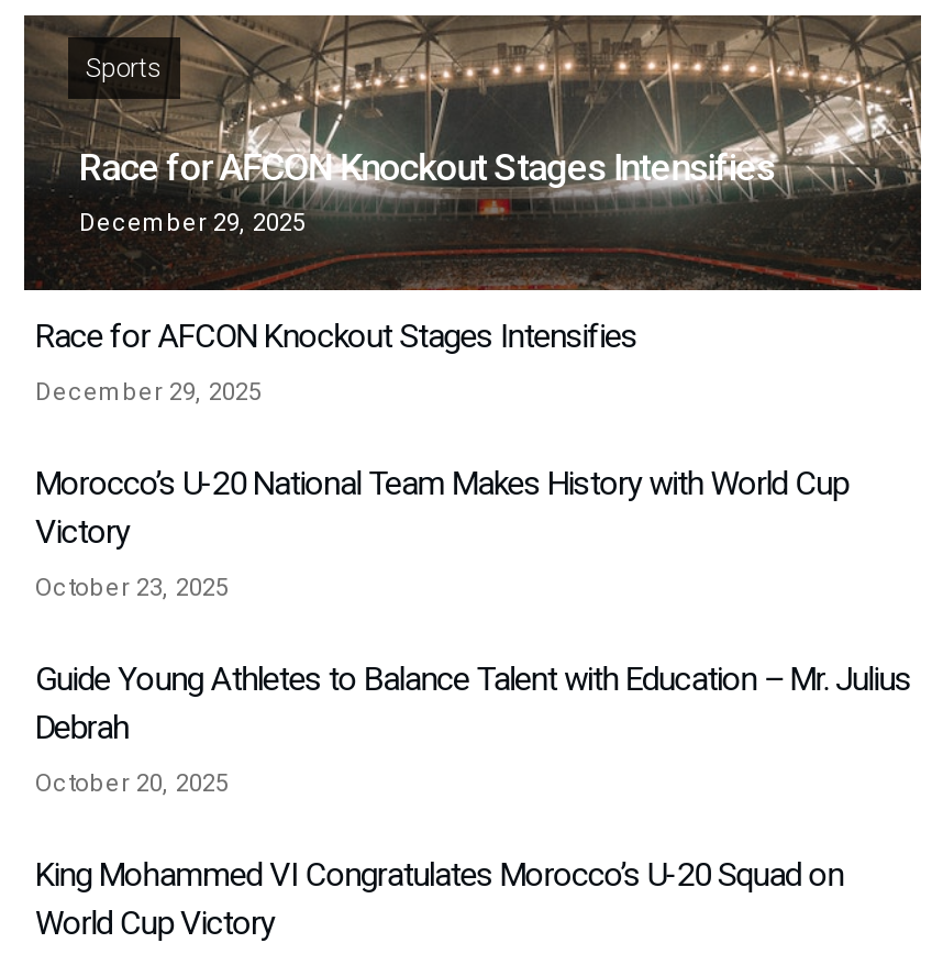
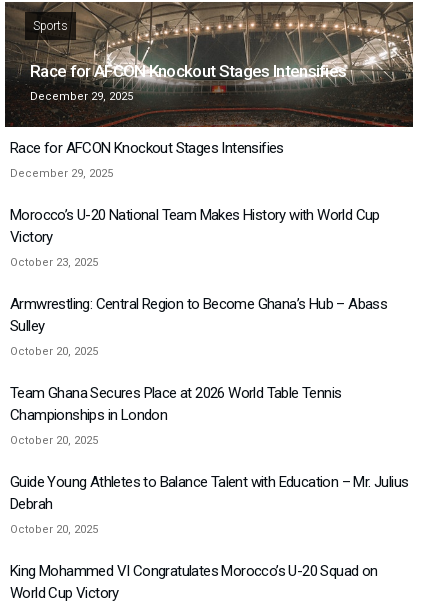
+ Armwrestling: Central Region to Become Ghana’s Hub – Abass
+ Sulley
+ October 20, 2025
+ Team Ghana Secures Place at 2026 World Table Tennis
+ Championships in London
+ October 20, 2025
